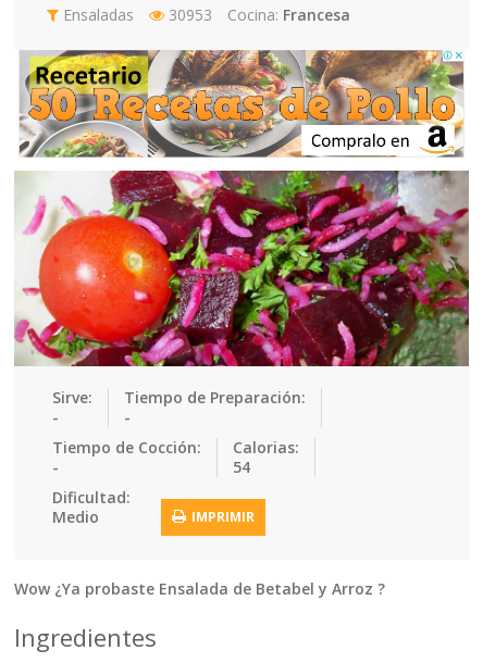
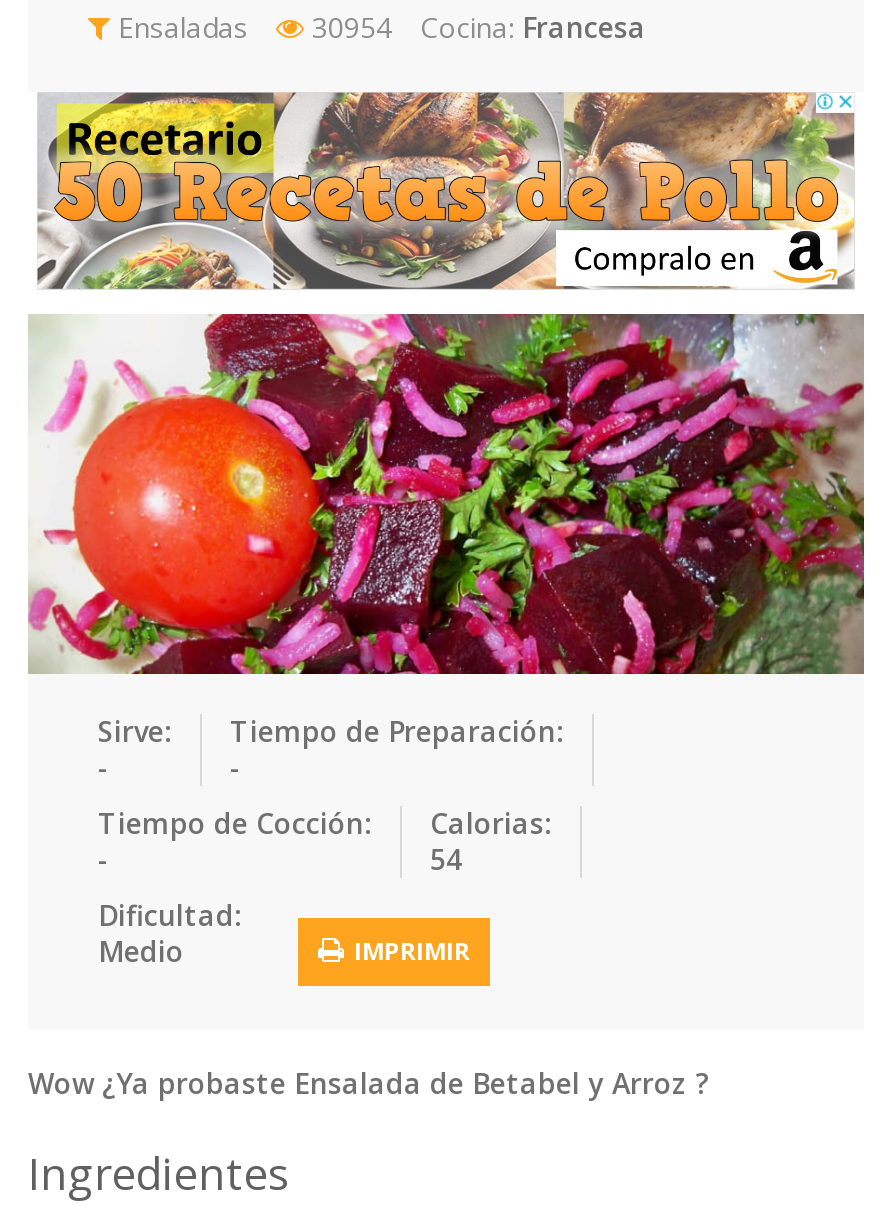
- 30953 Cocina: Francesa
+ 30954 Cocina: Francesa
